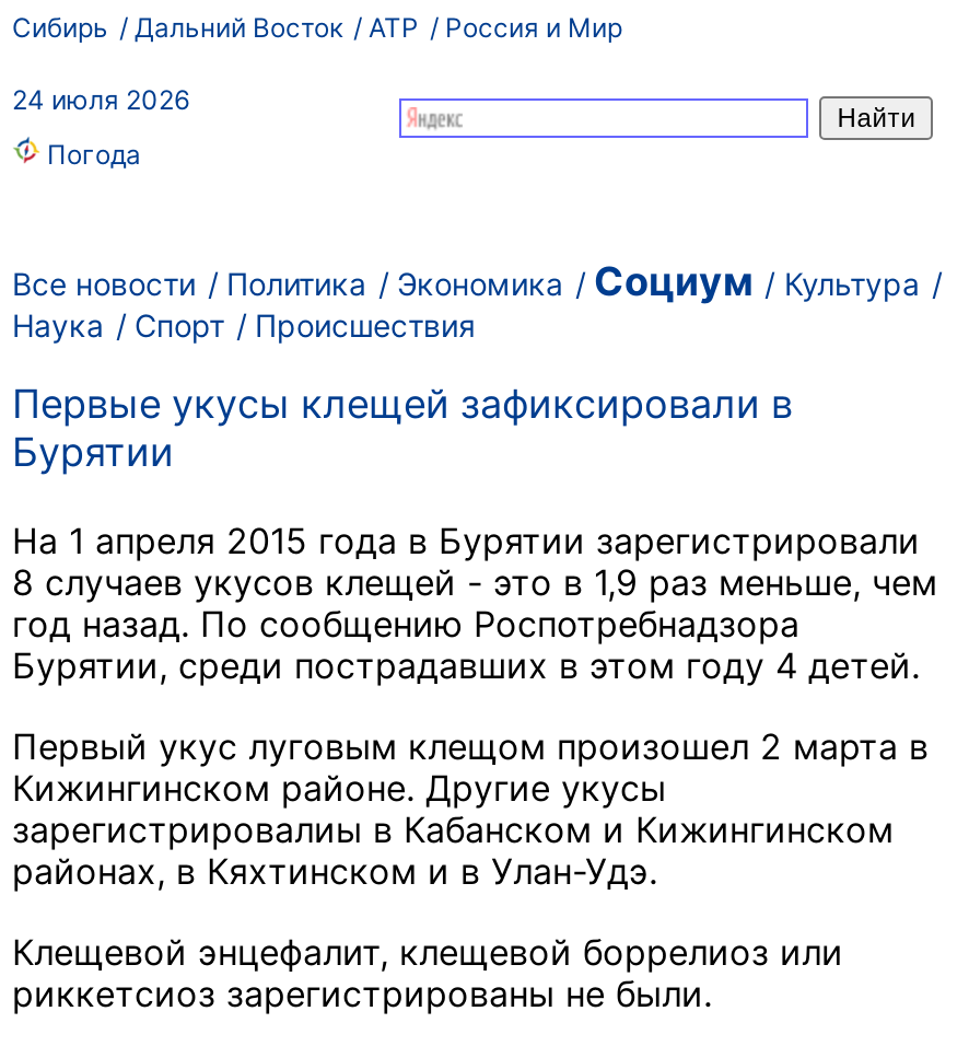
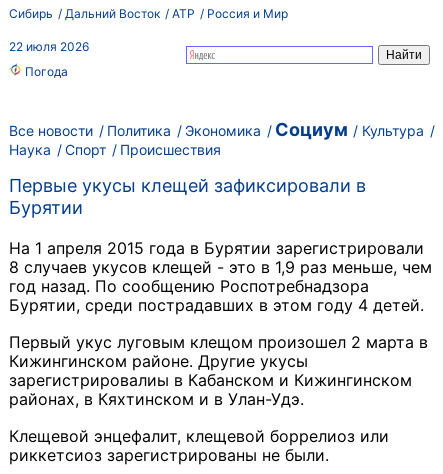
- 24 июля 2026
+ 22 июля 2026
